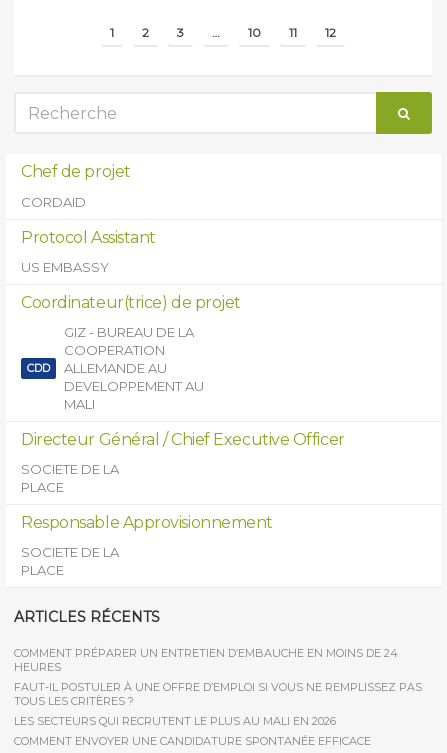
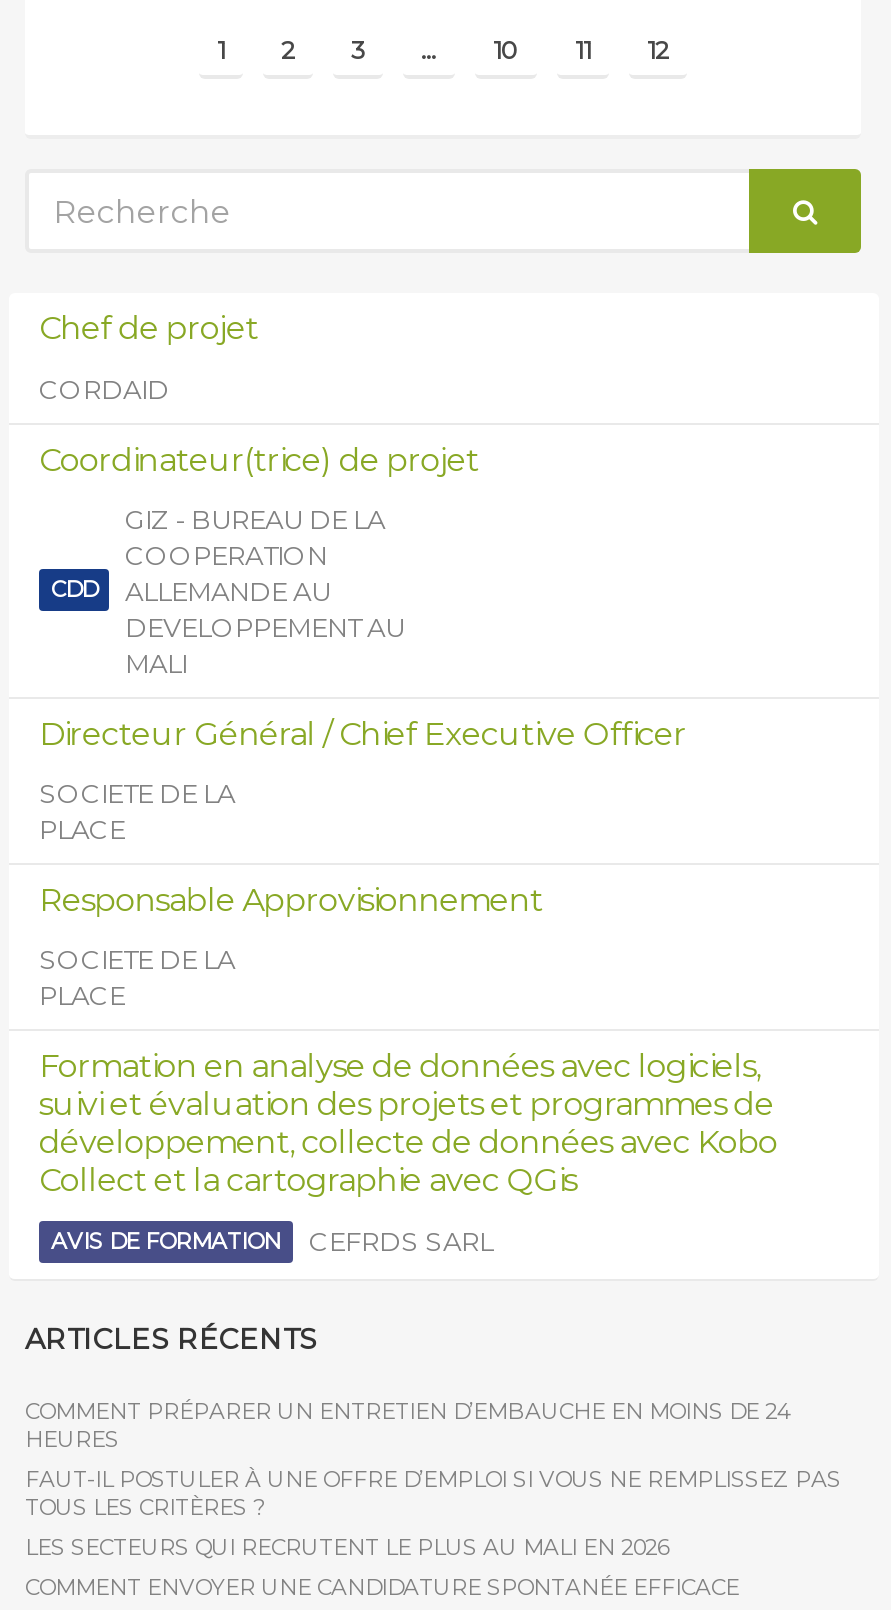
- Protocol Assistant
- US EMBASSY

moved up: Coordinateur(trice) de projet | CDD | GIZ - BUREAU DE LA | ... | SOCIETE DE LA | PLACE

+ Formation en analyse de données avec logiciels,
+ suivi et évaluation des projets et programmes de
+ développement, collecte de données avec Kobo
+ Collect et la cartographie avec QGis
+ AVIS DE FORMATION
+ CEFRDS SARL
